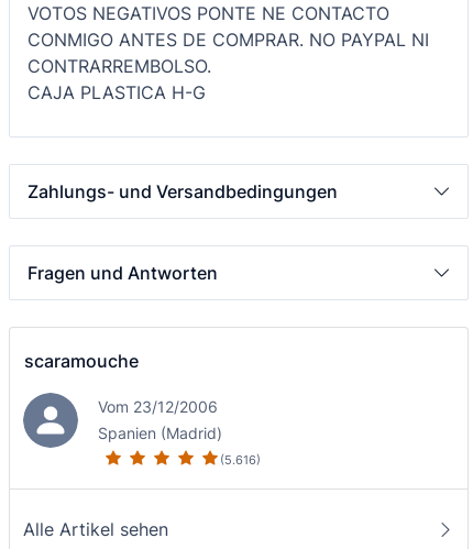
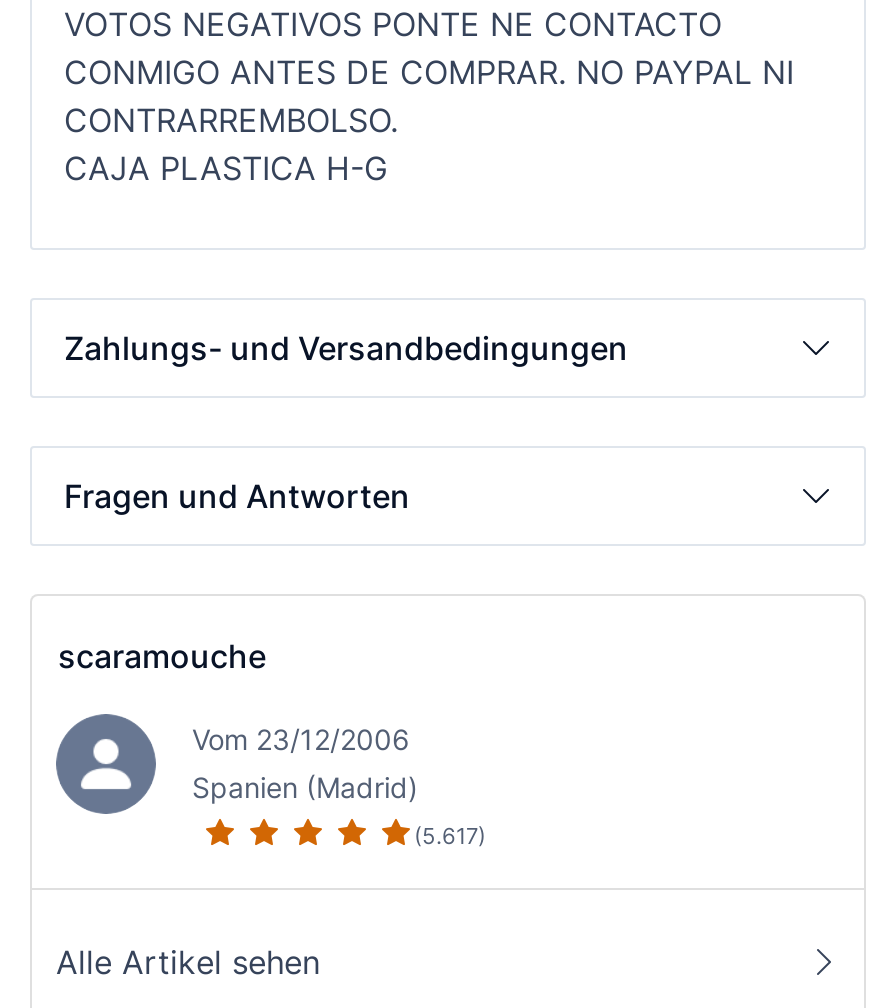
- (5.616)
+ (5.617)
